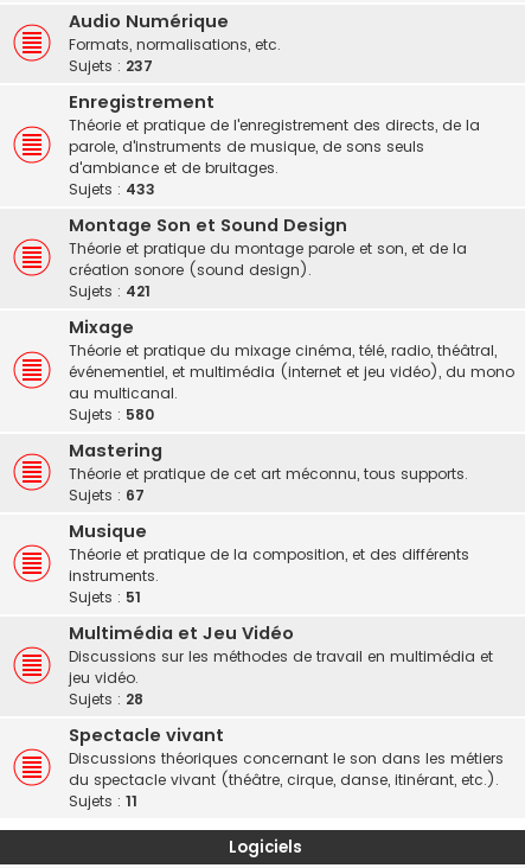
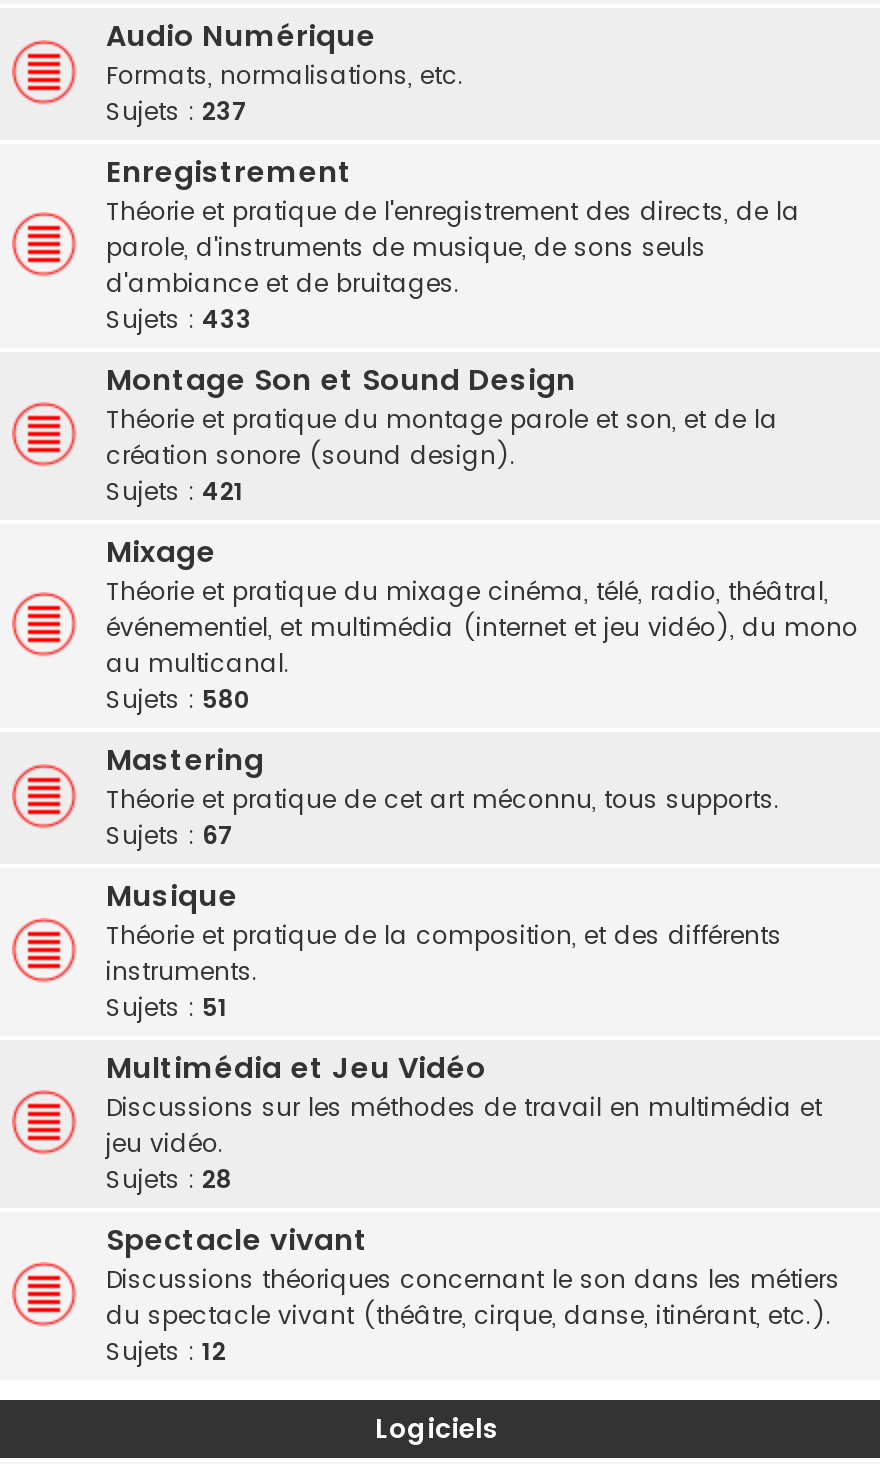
- Sujets : 11
+ Sujets : 12
